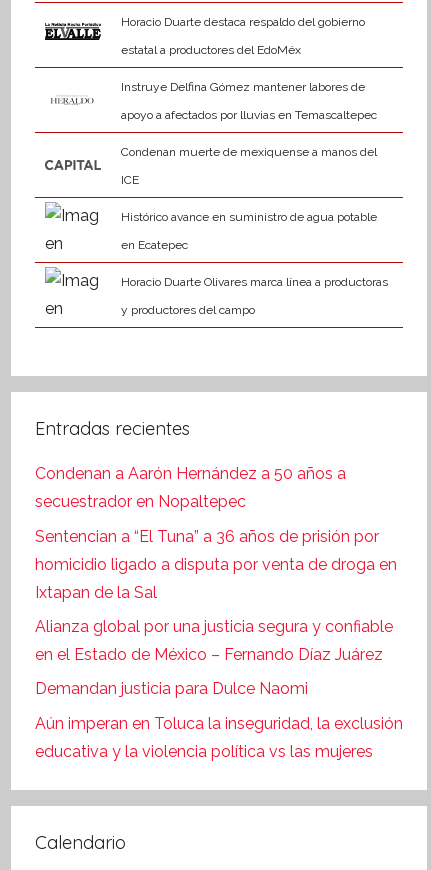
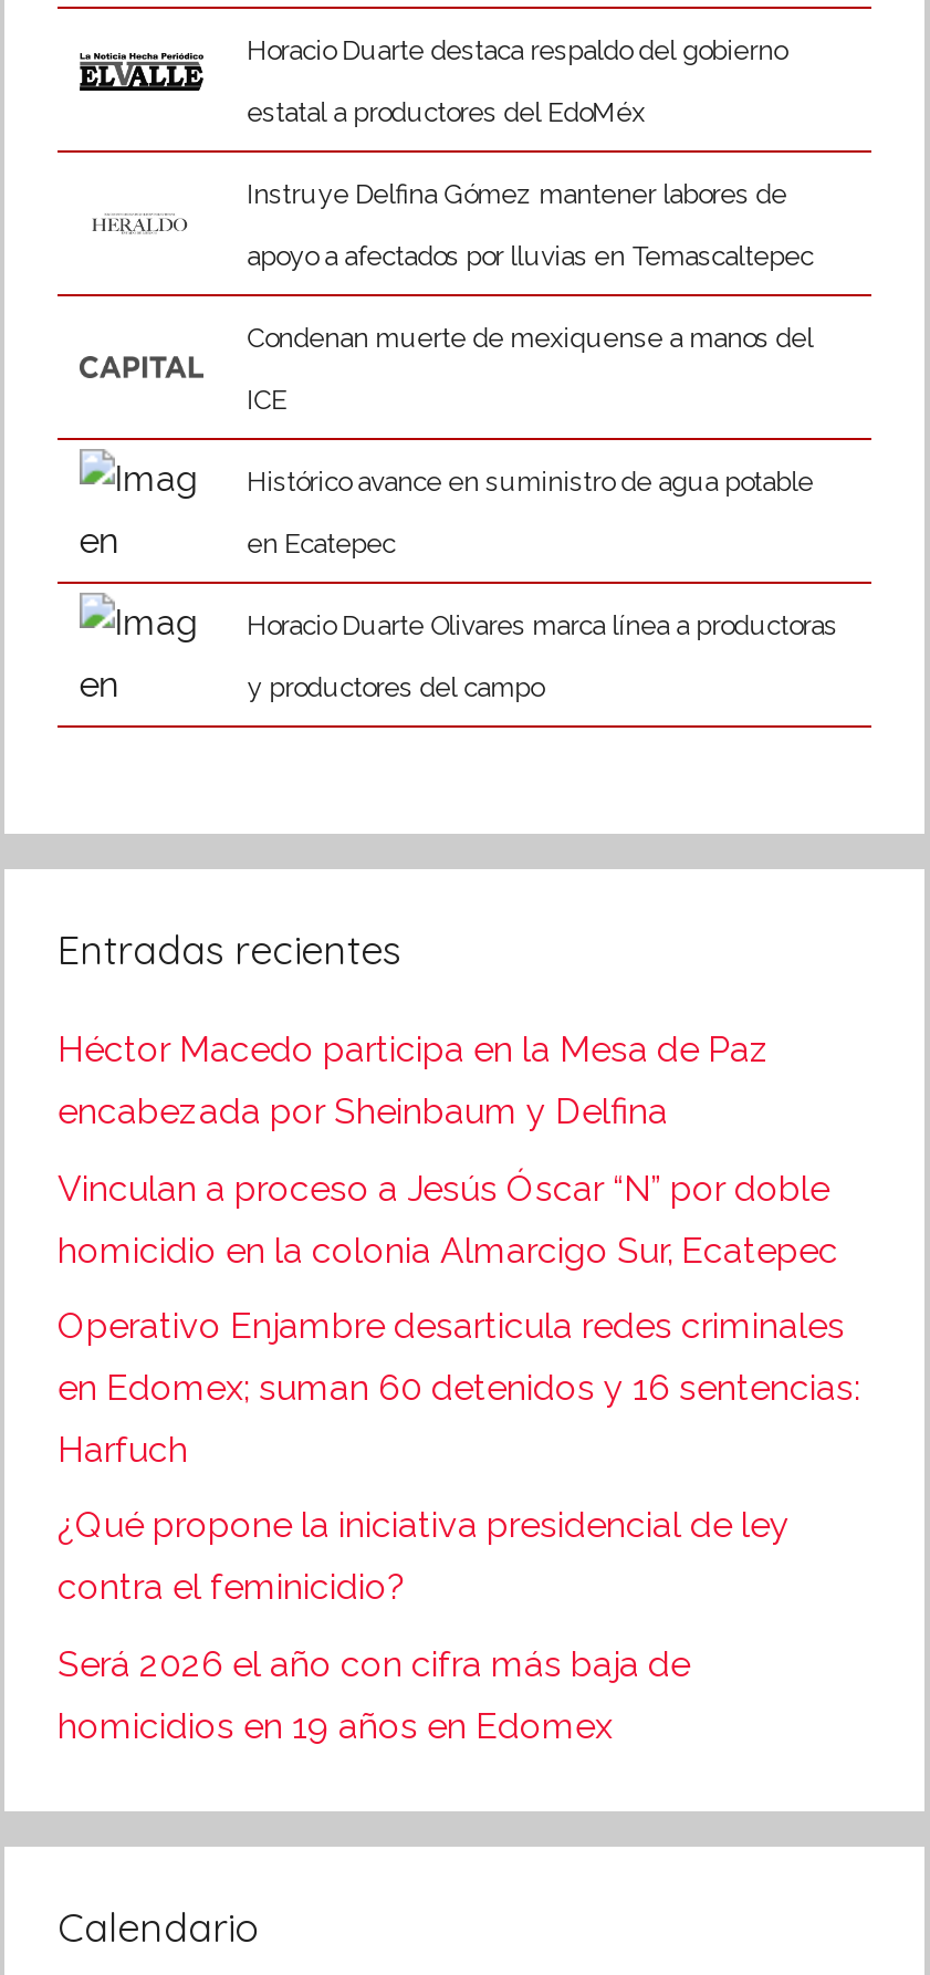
- Condenan a Aarón Hernández a 50 años a
- secuestrador en Nopaltepec
- Sentencian a “El Tuna” a 36 años de prisión por
- homicidio ligado a disputa por venta de droga en
- Ixtapan de la Sal
- Alianza global por una justicia segura y confiable
- en el Estado de México – Fernando Díaz Juárez
- Demandan justicia para Dulce Naomi
- Aún imperan en Toluca la inseguridad, la exclusión
- educativa y la violencia política vs las mujeres
+ Héctor Macedo participa en la Mesa de Paz
+ encabezada por Sheinbaum y Delfina
+ Vinculan a proceso a Jesús Óscar “N” por doble
+ homicidio en la colonia Almarcigo Sur, Ecatepec
+ Operativo Enjambre desarticula redes criminales
+ en Edomex; suman 60 detenidos y 16 sentencias:
+ Harfuch
+ ¿Qué propone la iniciativa presidencial de ley
+ contra el feminicidio?
+ Será 2026 el año con cifra más baja de
+ homicidios en 19 años en Edomex
